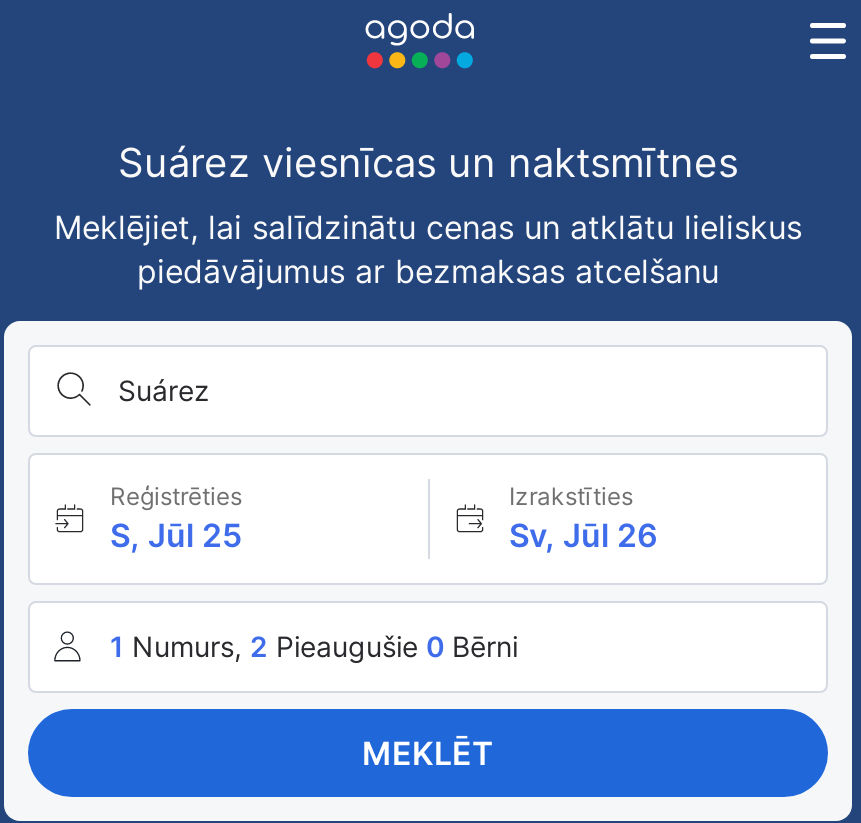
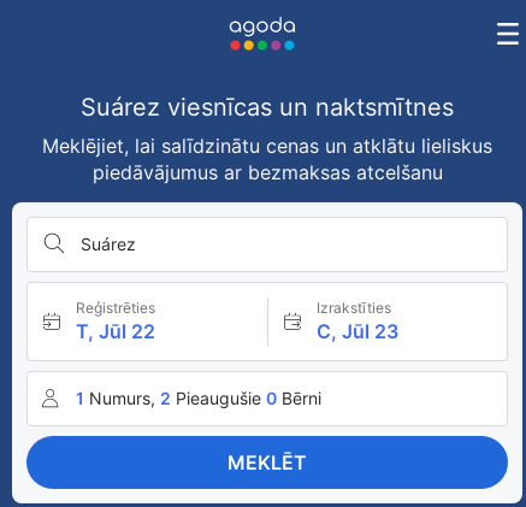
- S, Jūl 25
+ T, Jūl 22

- Sv, Jūl 26
+ C, Jūl 23
